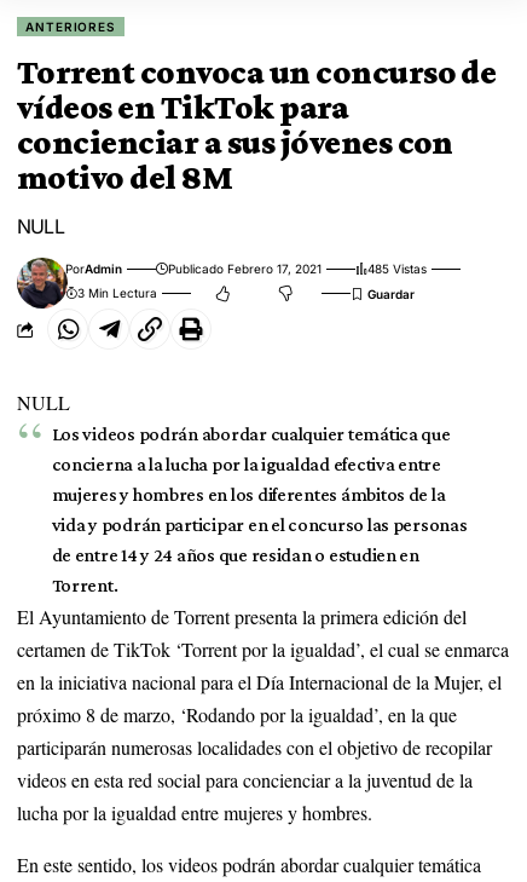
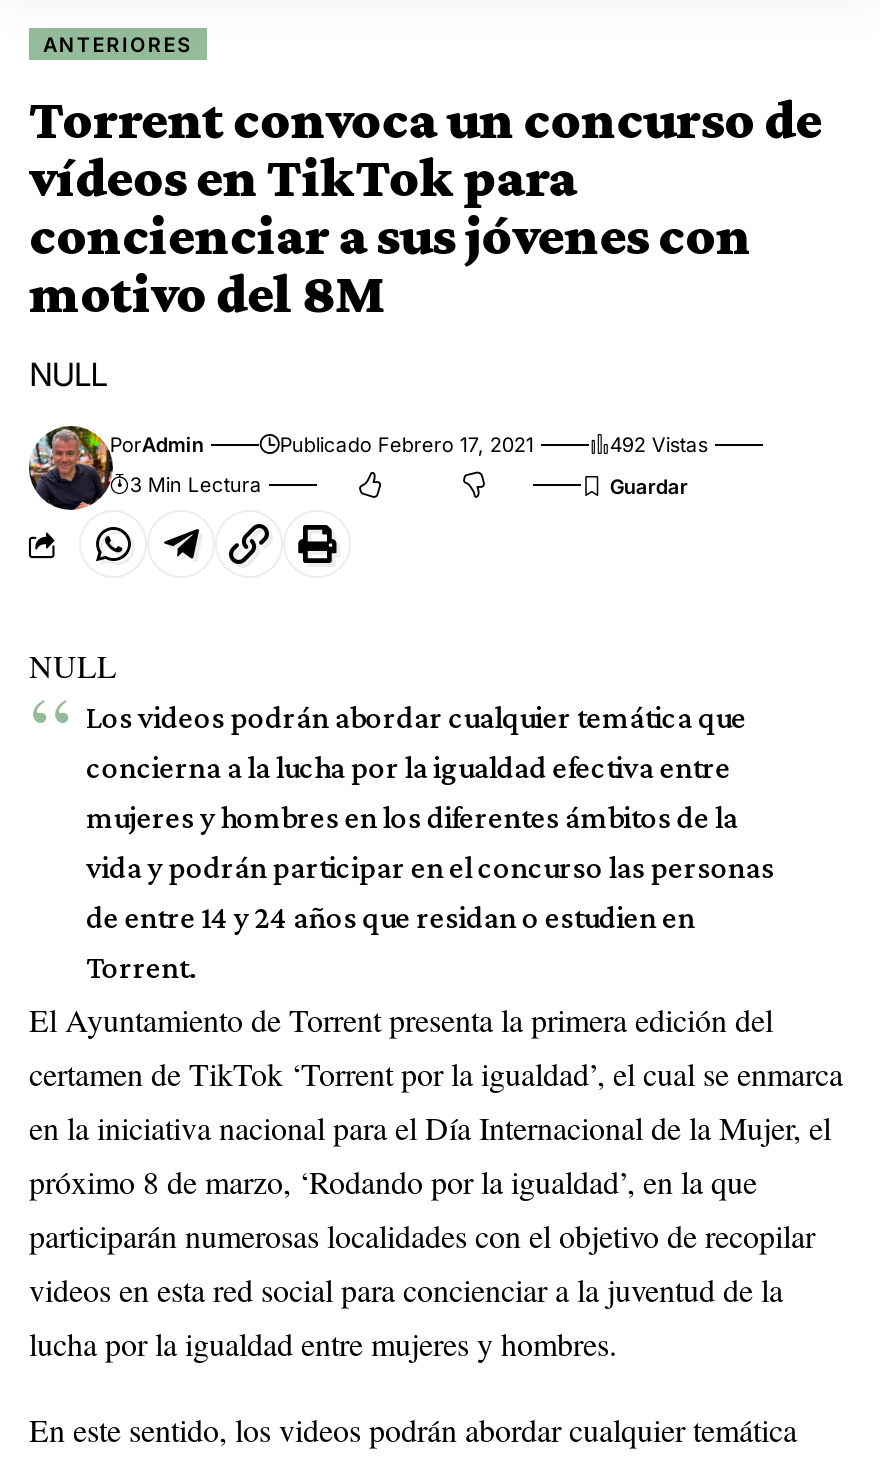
- 485 Vistas
+ 492 Vistas
